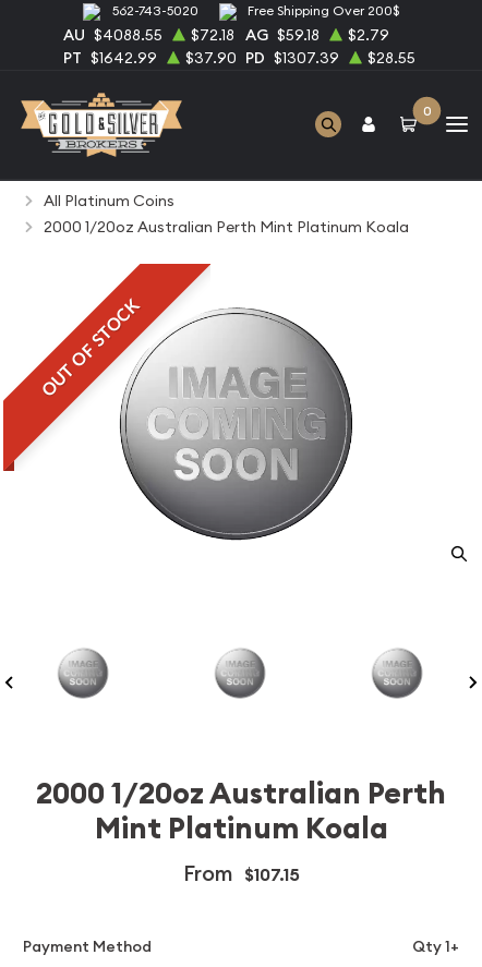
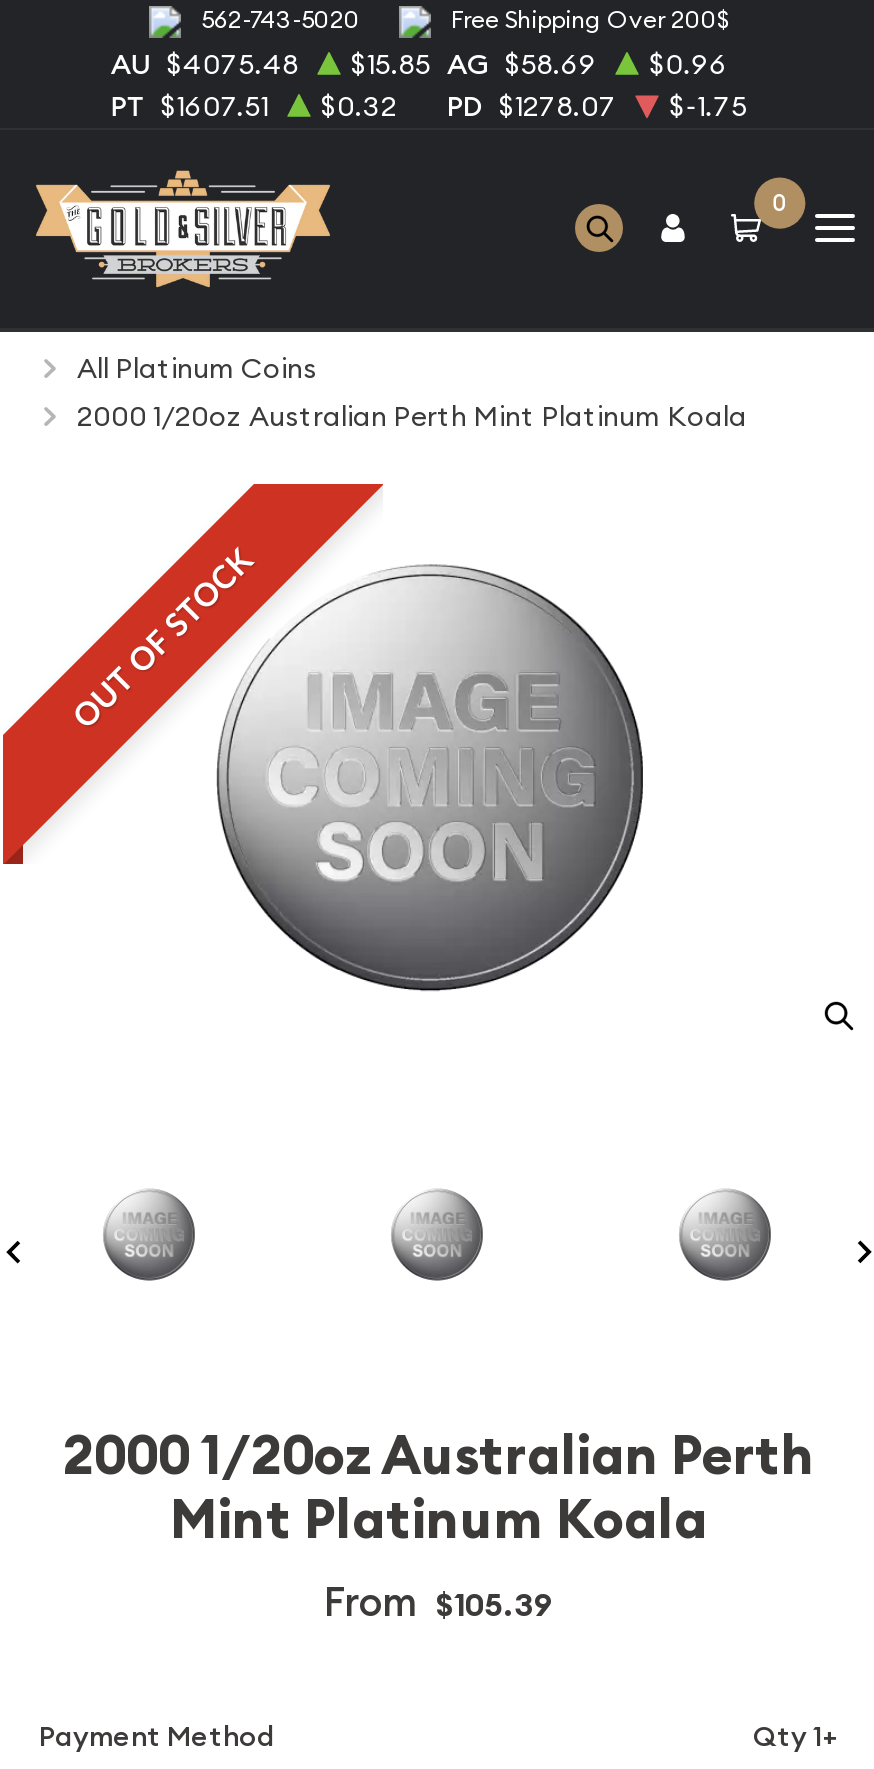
- AU $4088.55
- $72.18 AG $59.18
- $2.79
- PT $1642.99
- $37.90 PD $1307.39
- $28.55
+ AU $4075.48
+ $15.85 AG $58.69
+ $0.96
+ PT $1607.51
+ $0.32
+ PD $1278.07
+ $-1.75

- From $107.15
+ From $105.39
